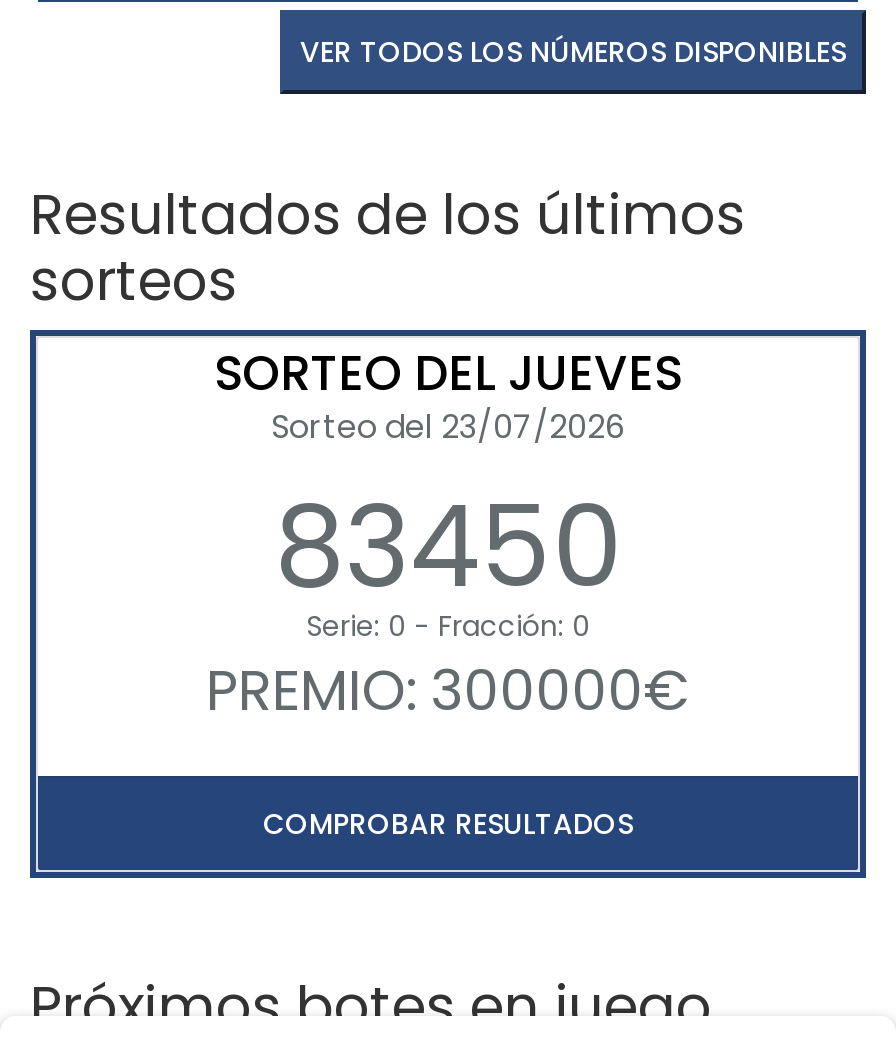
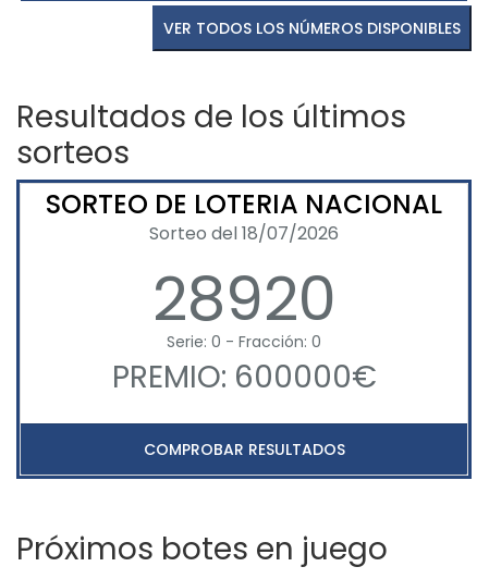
- SORTEO DEL JUEVES
- Sorteo del 23/07/2026
- 83450
+ SORTEO DE LOTERIA NACIONAL
+ Sorteo del 18/07/2026
+ 28920

- PREMIO: 300000€
+ PREMIO: 600000€
